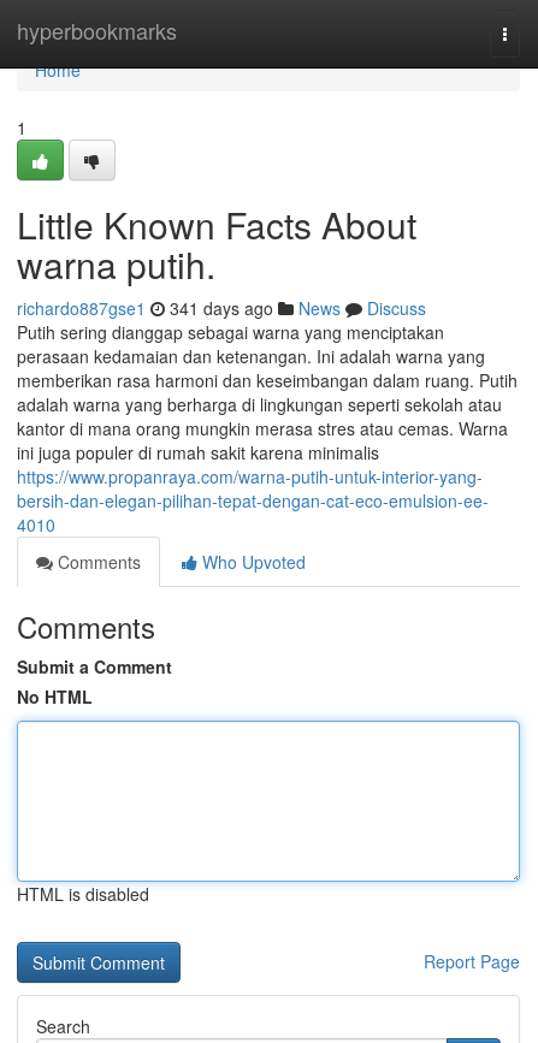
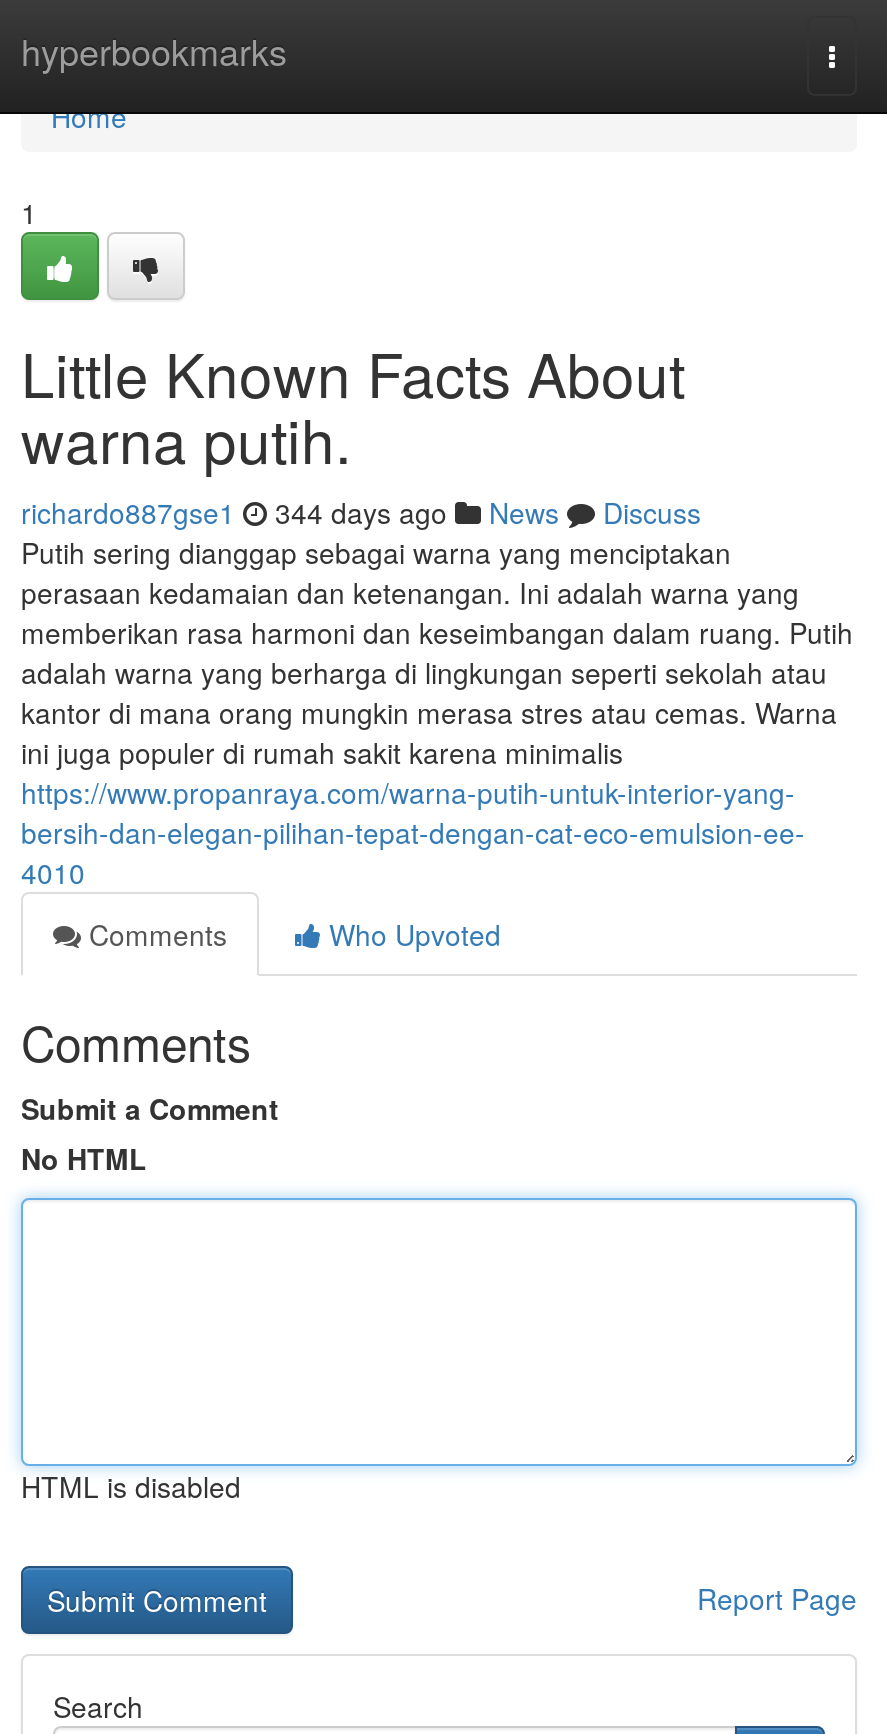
- richardo887gse1 341 days ago News Discuss
+ richardo887gse1 344 days ago News Discuss
